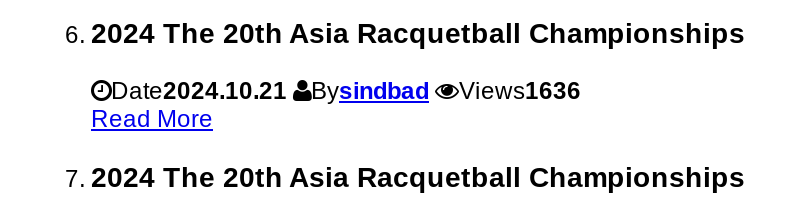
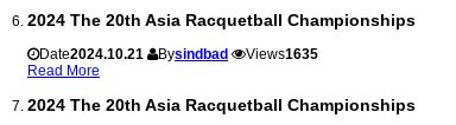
- Date2024.10.21 Bysindbad Views1636
+ Date2024.10.21 Bysindbad Views1635
